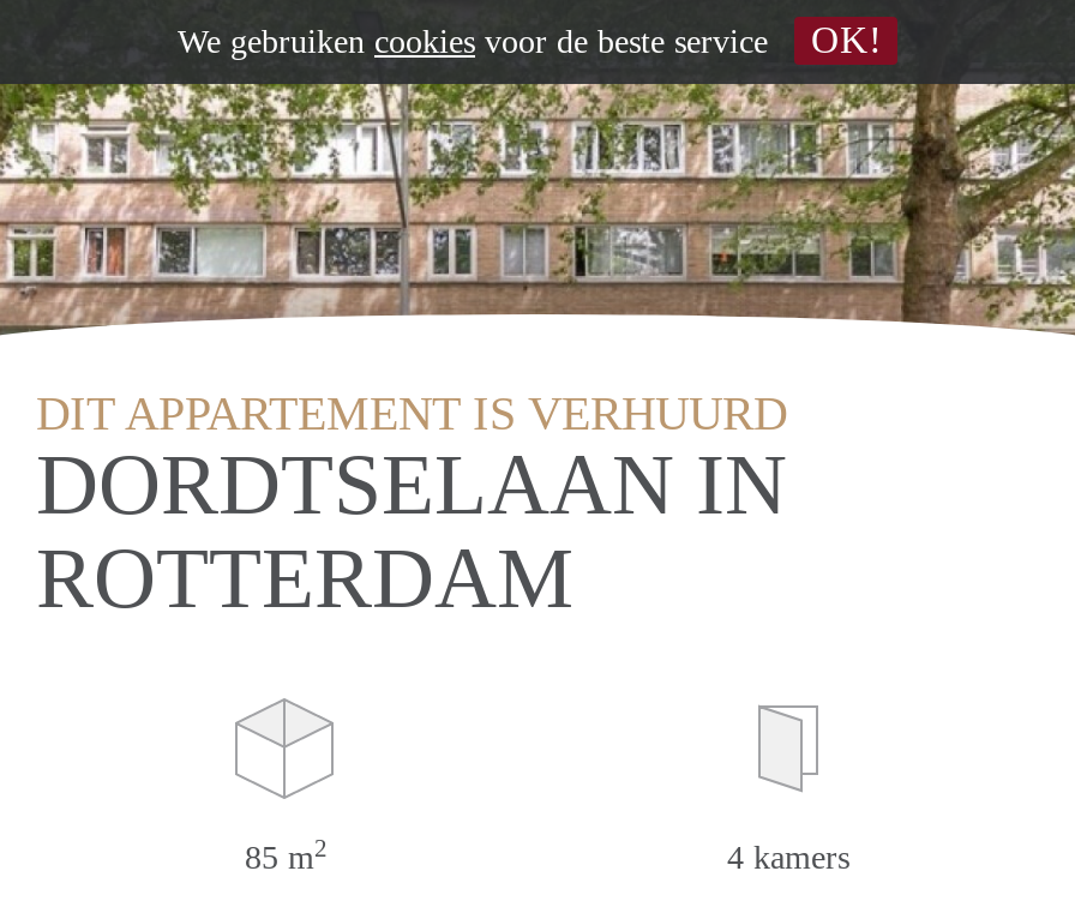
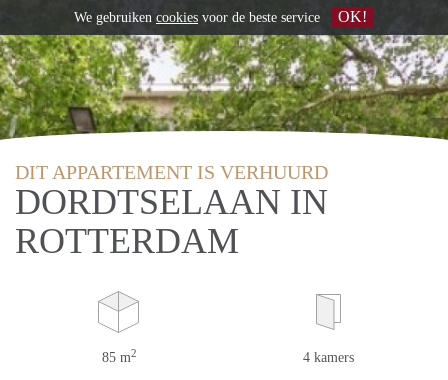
- [image]
+ [image]
